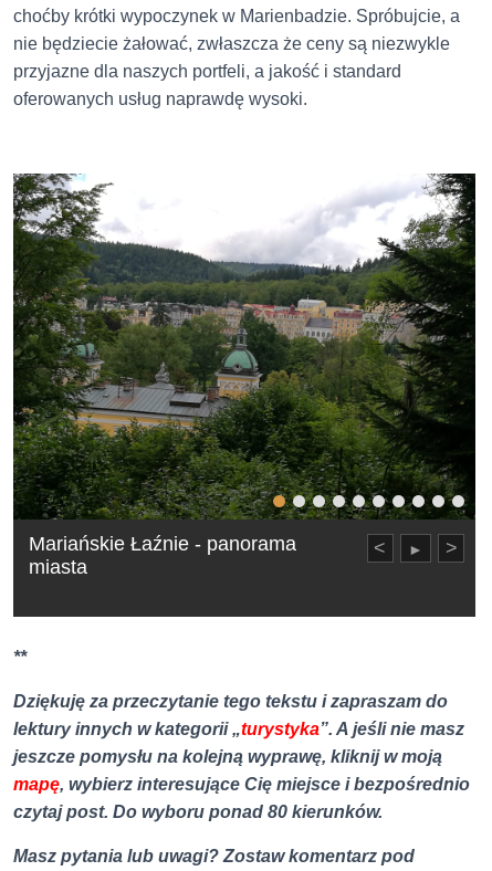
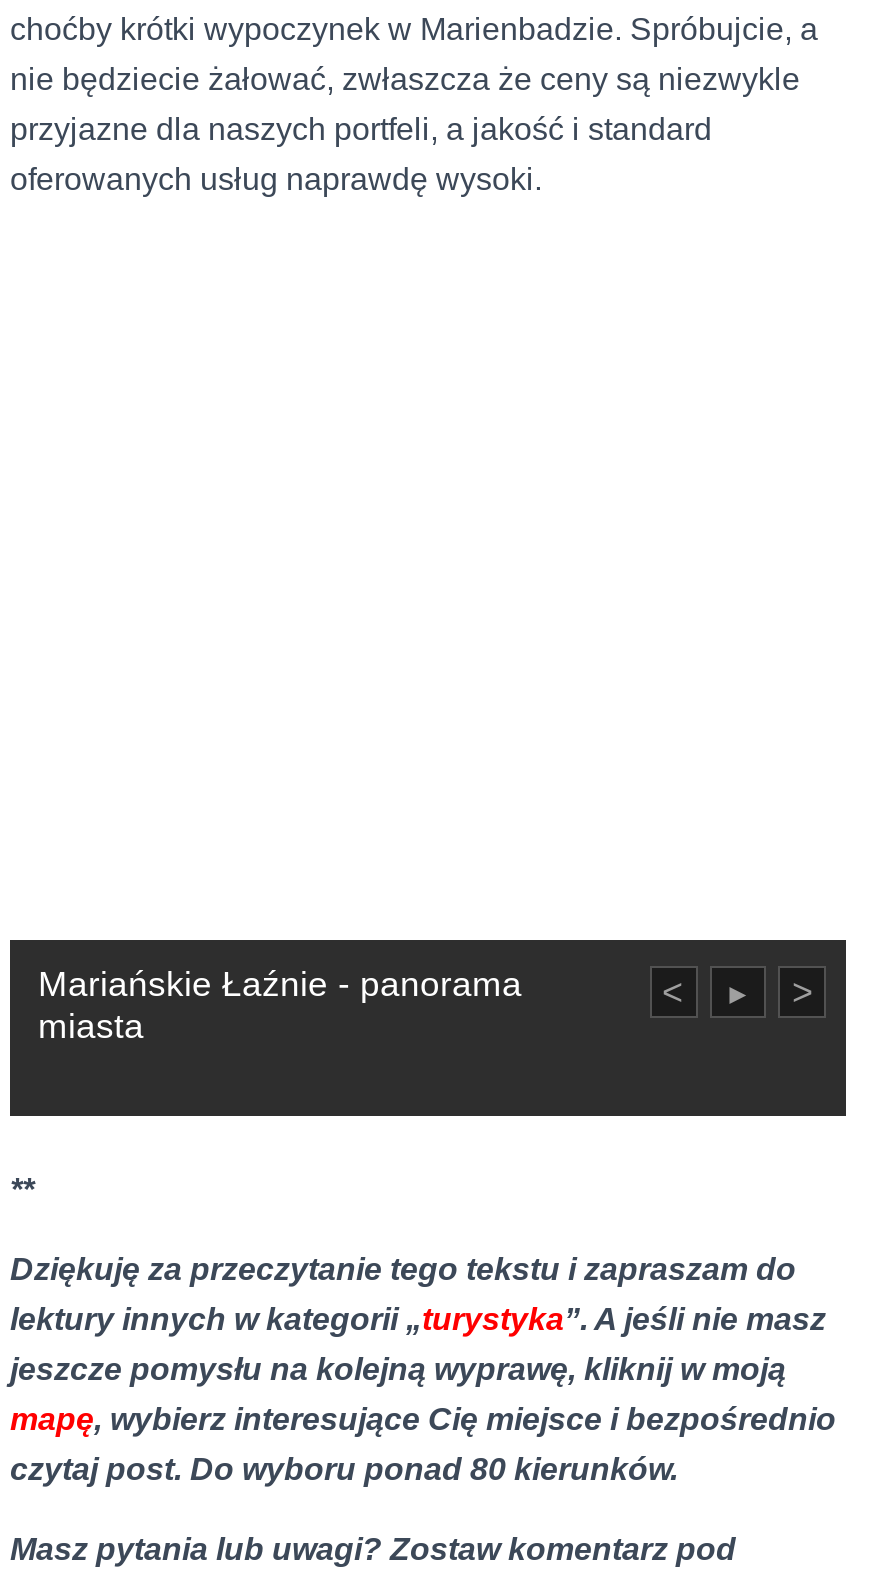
- [image]
